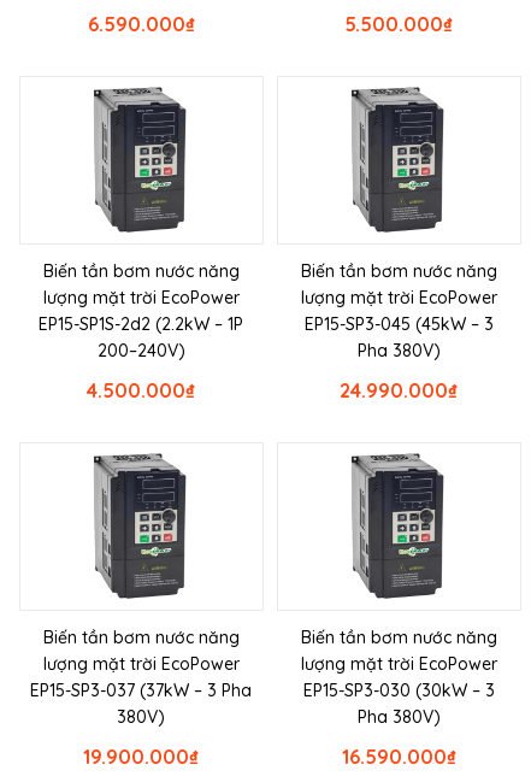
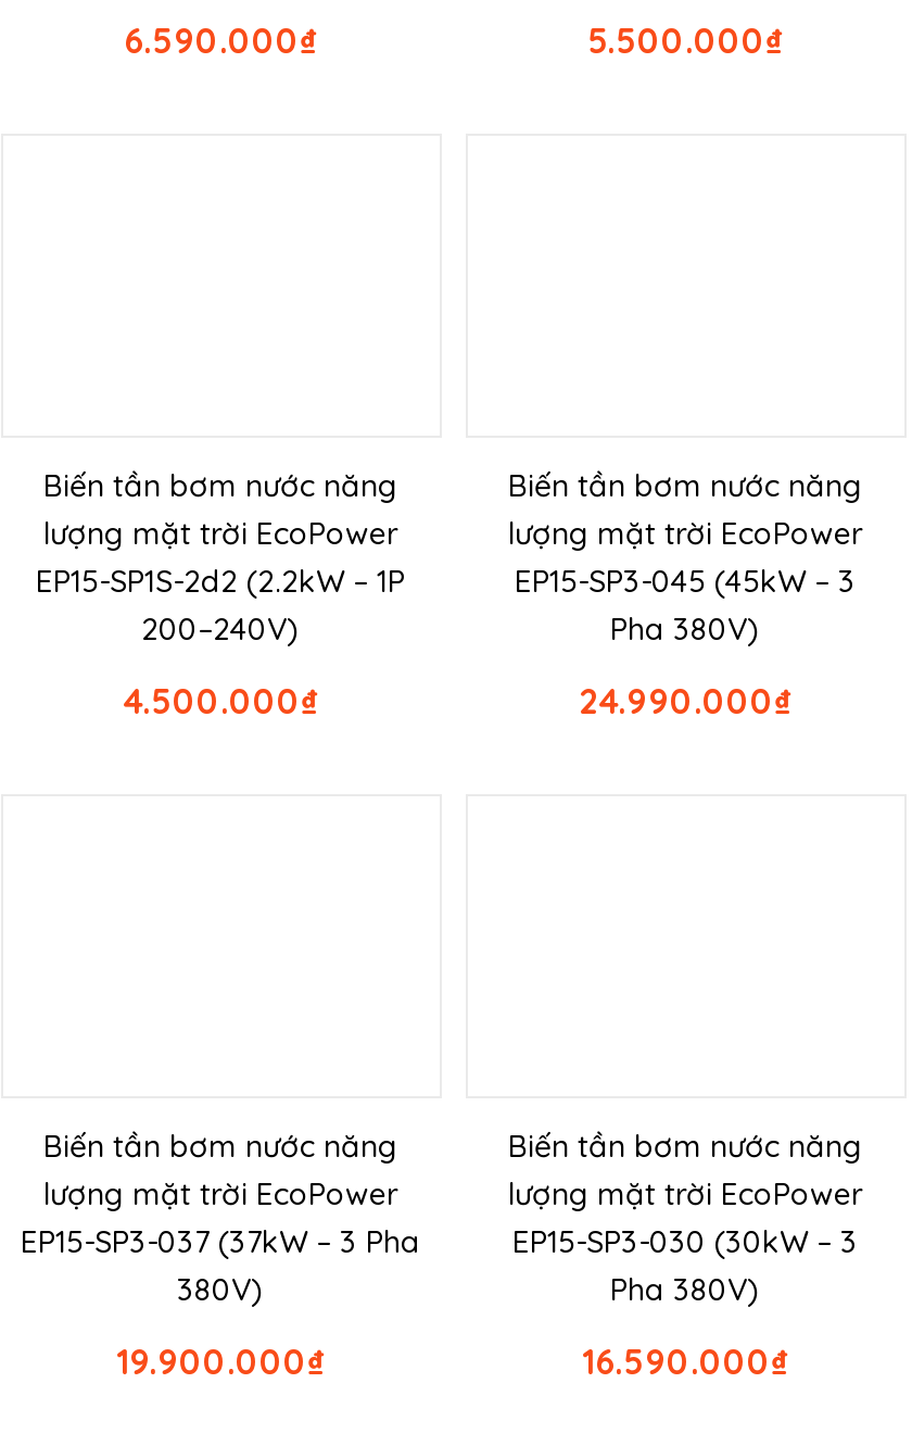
- [image]

- [image]

- [image]

- [image]
